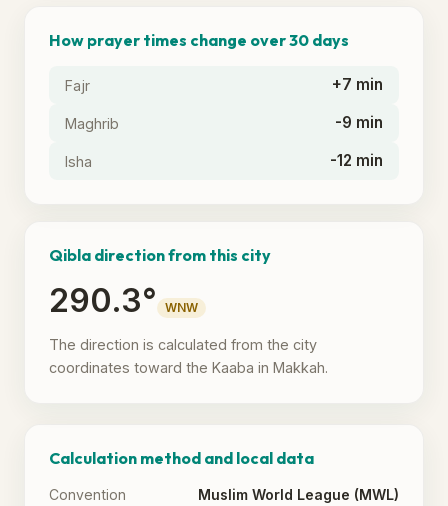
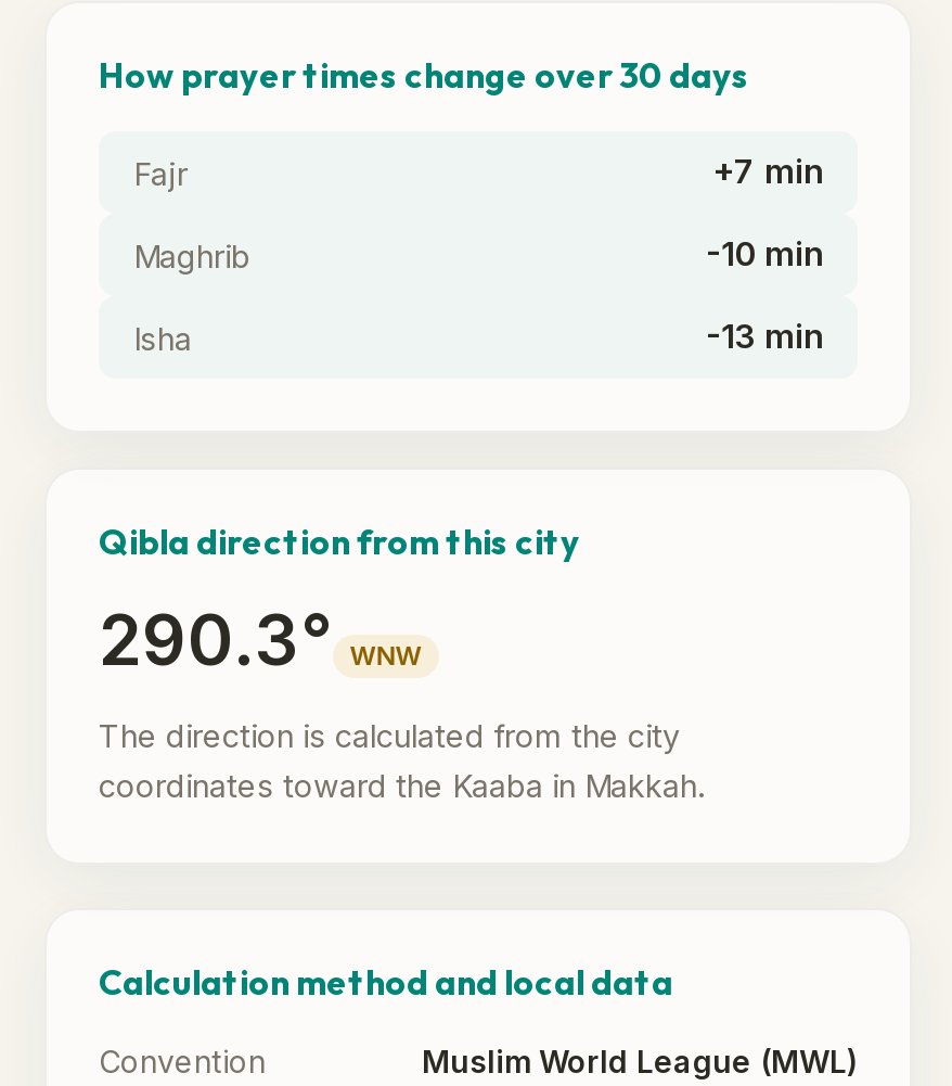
- -9 min
+ -10 min

- -12 min
+ -13 min
